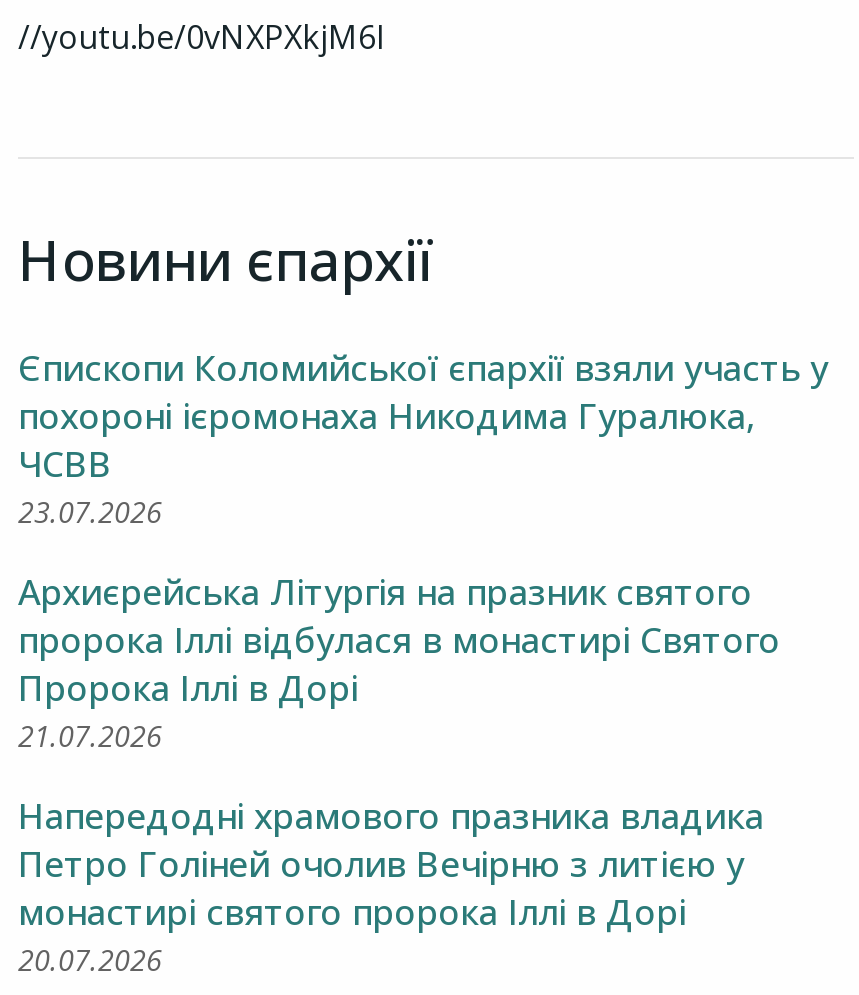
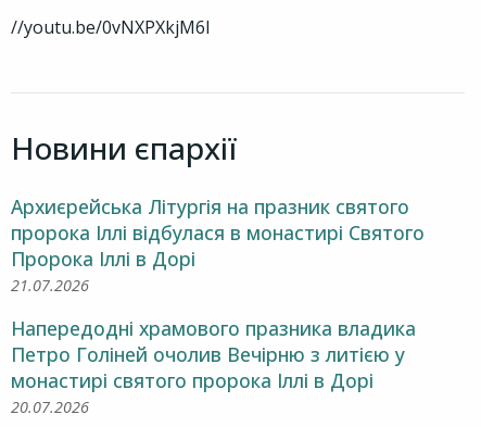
- Єпископи Коломийської єпархії взяли участь у
- похороні ієромонаха Никодима Гуралюка,
- ЧСВВ
- 23.07.2026
